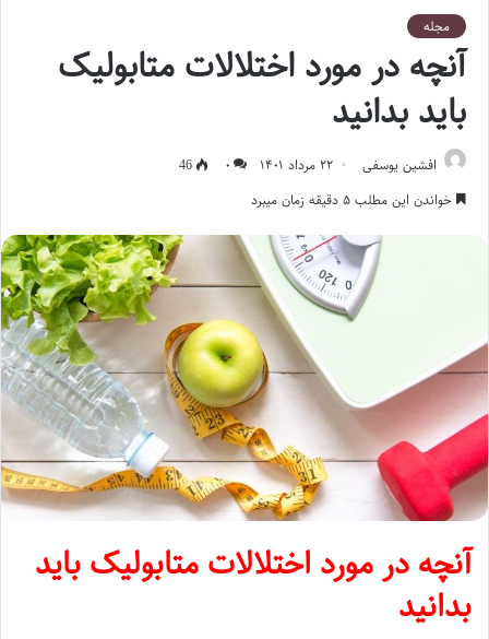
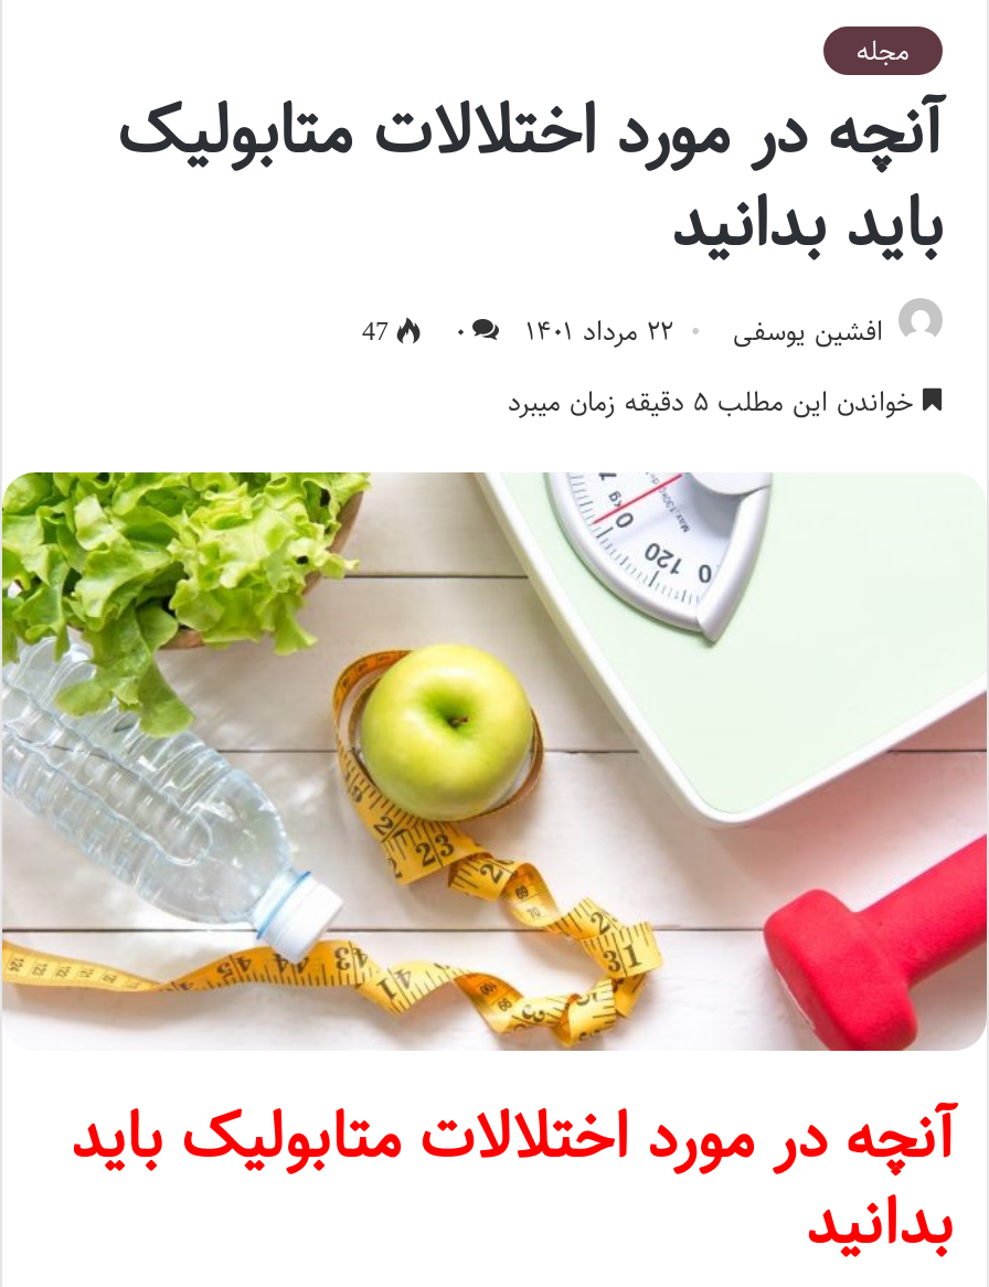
- 46
+ 47
